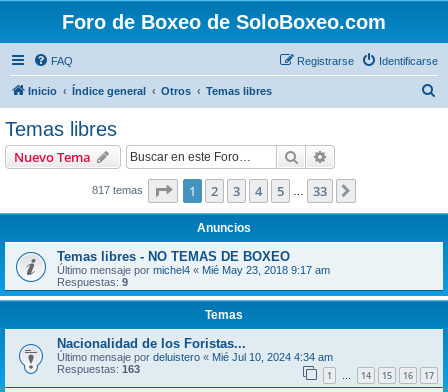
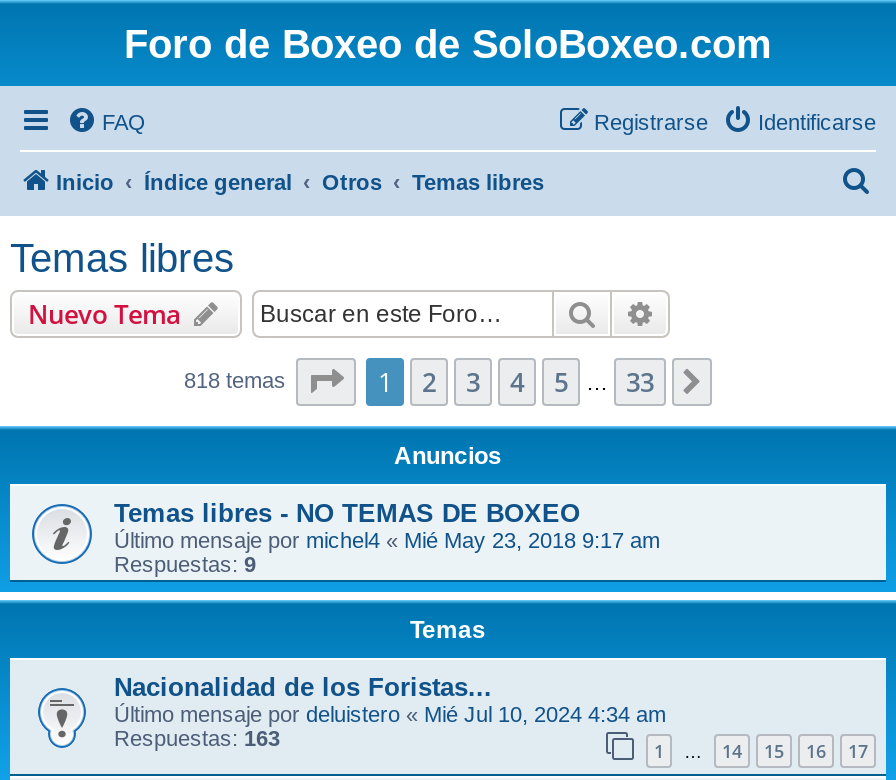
- 817 temas
+ 818 temas
